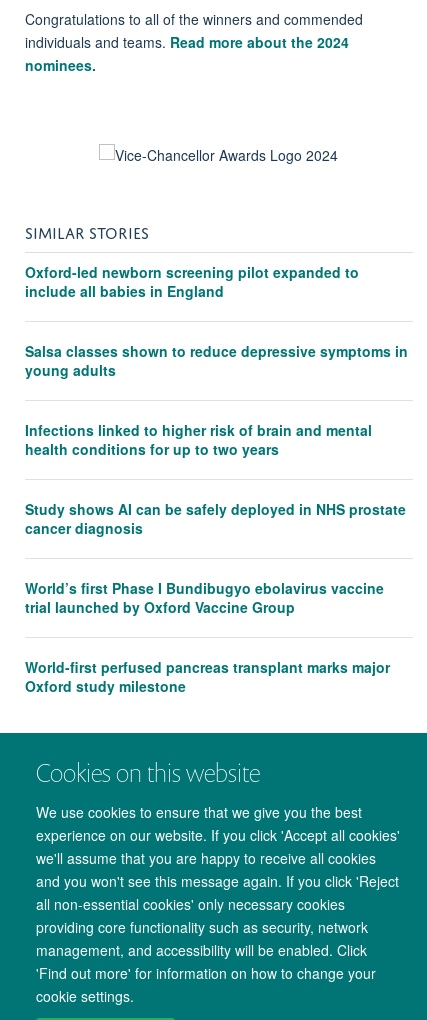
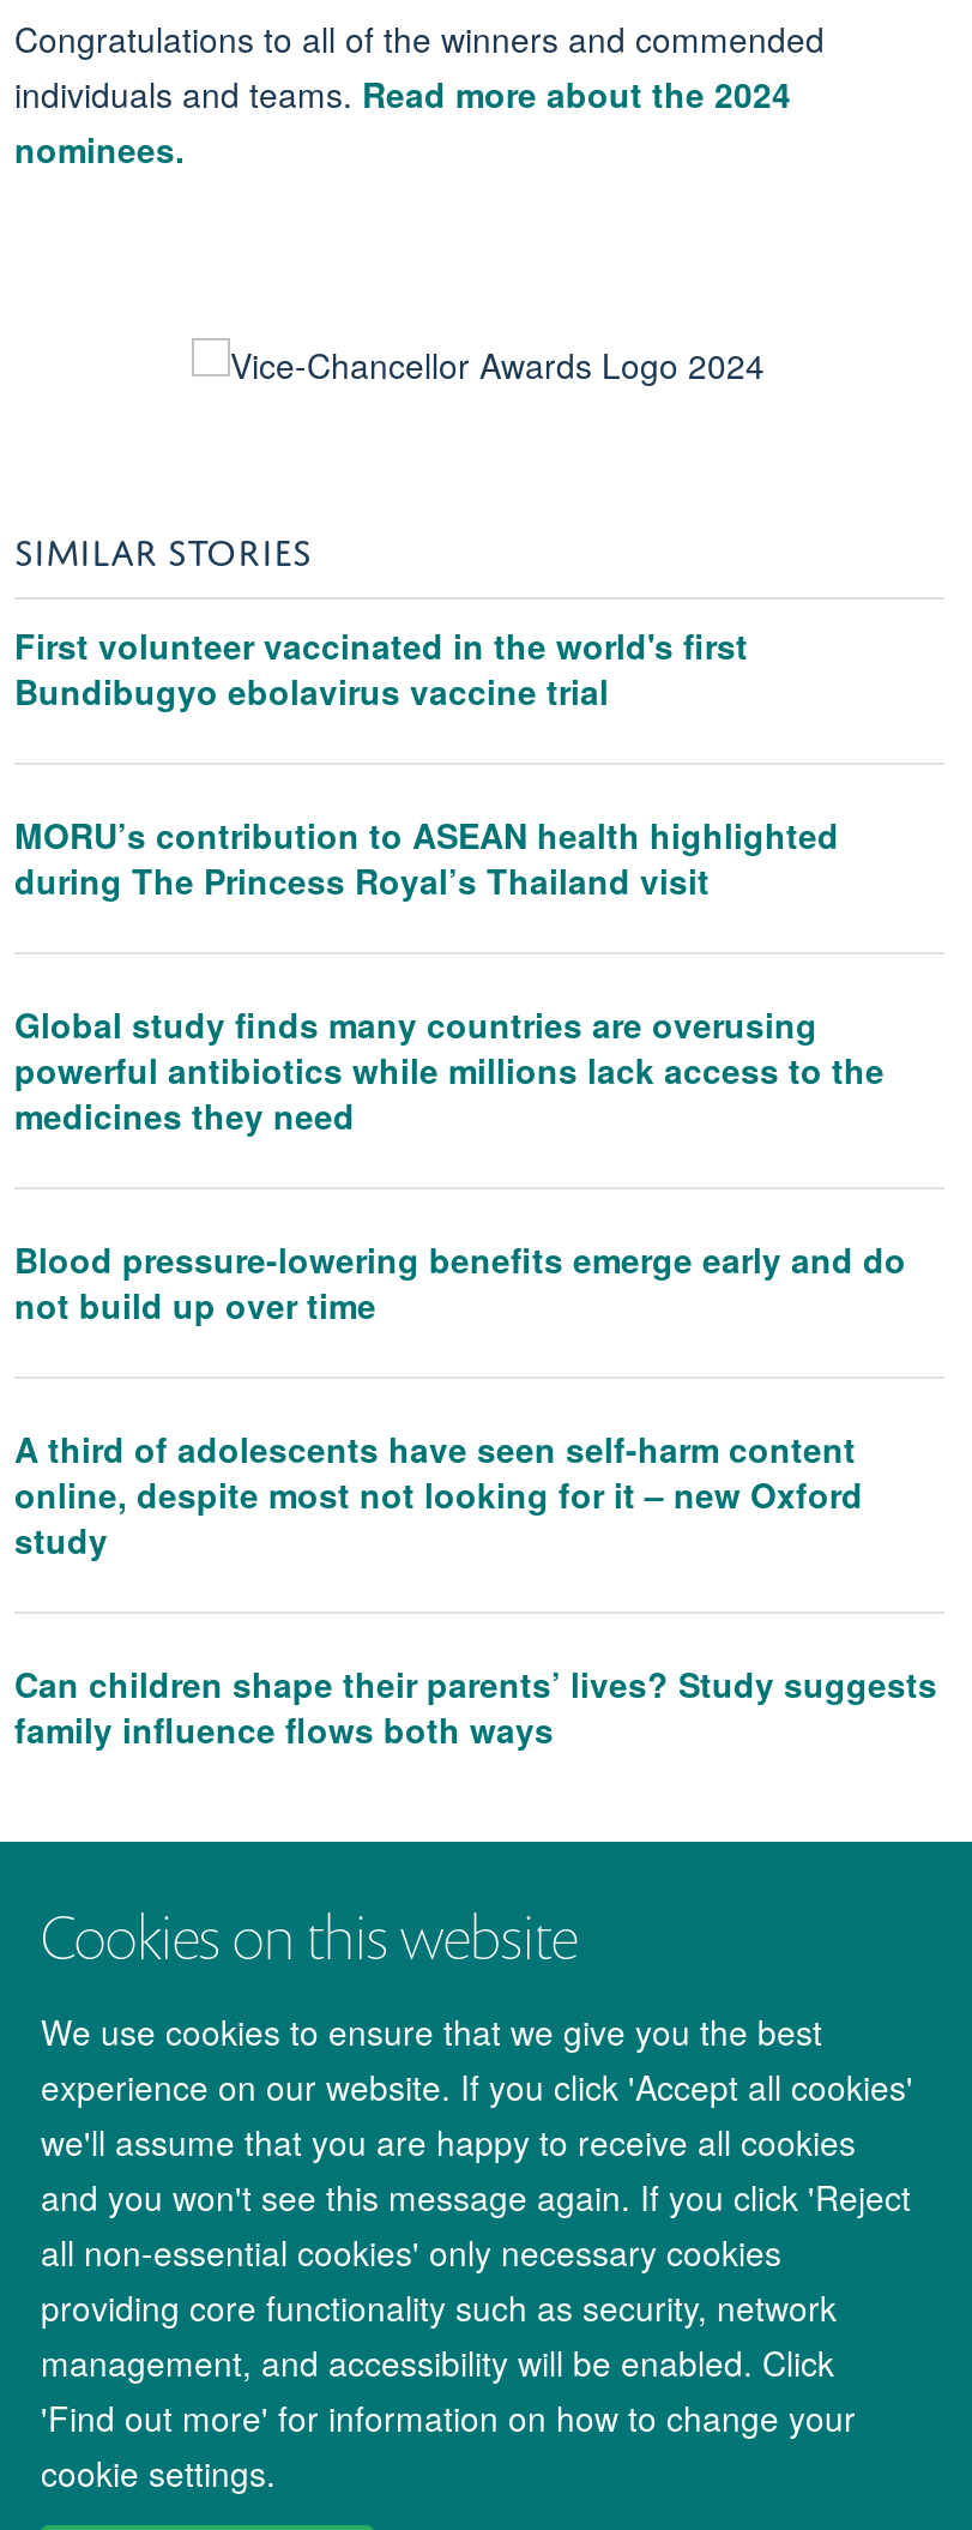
- Oxford-led newborn screening pilot expanded to
- include all babies in England
+ First volunteer vaccinated in the world's first
+ Bundibugyo ebolavirus vaccine trial

- Salsa classes shown to reduce depressive symptoms in
- young adults
+ MORU’s contribution to ASEAN health highlighted
+ during The Princess Royal’s Thailand visit

- Infections linked to higher risk of brain and mental
- health conditions for up to two years
+ Global study finds many countries are overusing
+ powerful antibiotics while millions lack access to the
+ medicines they need

- Study shows AI can be safely deployed in NHS prostate
- cancer diagnosis
+ Blood pressure-lowering benefits emerge early and do
+ not build up over time

- World’s first Phase I Bundibugyo ebolavirus vaccine
- trial launched by Oxford Vaccine Group
+ A third of adolescents have seen self-harm content
+ online, despite most not looking for it – new Oxford
+ study

- World-first perfused pancreas transplant marks major
- Oxford study milestone
+ Can children shape their parents’ lives? Study suggests
+ family influence flows both ways
